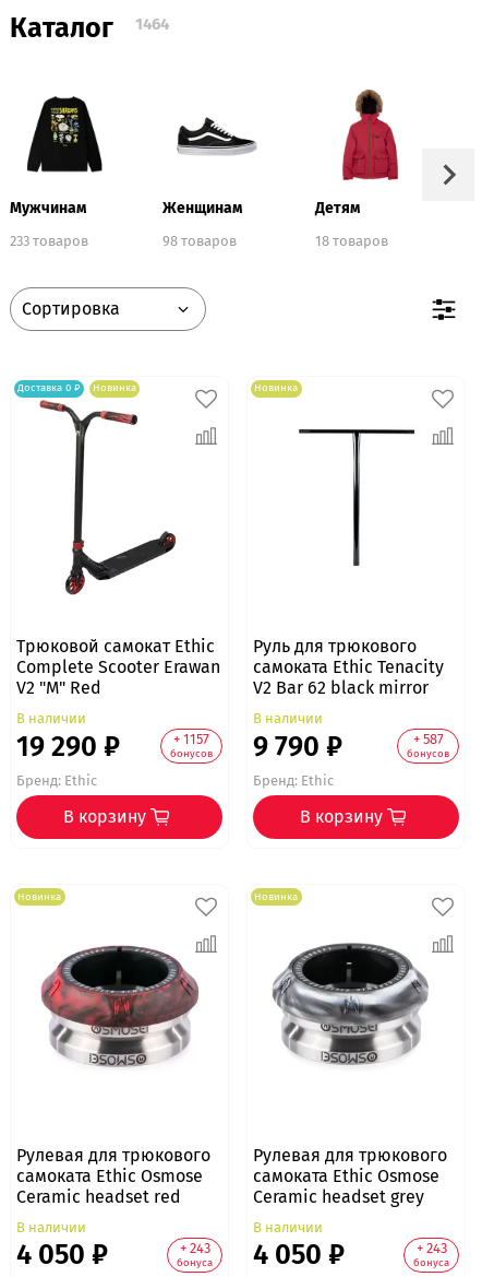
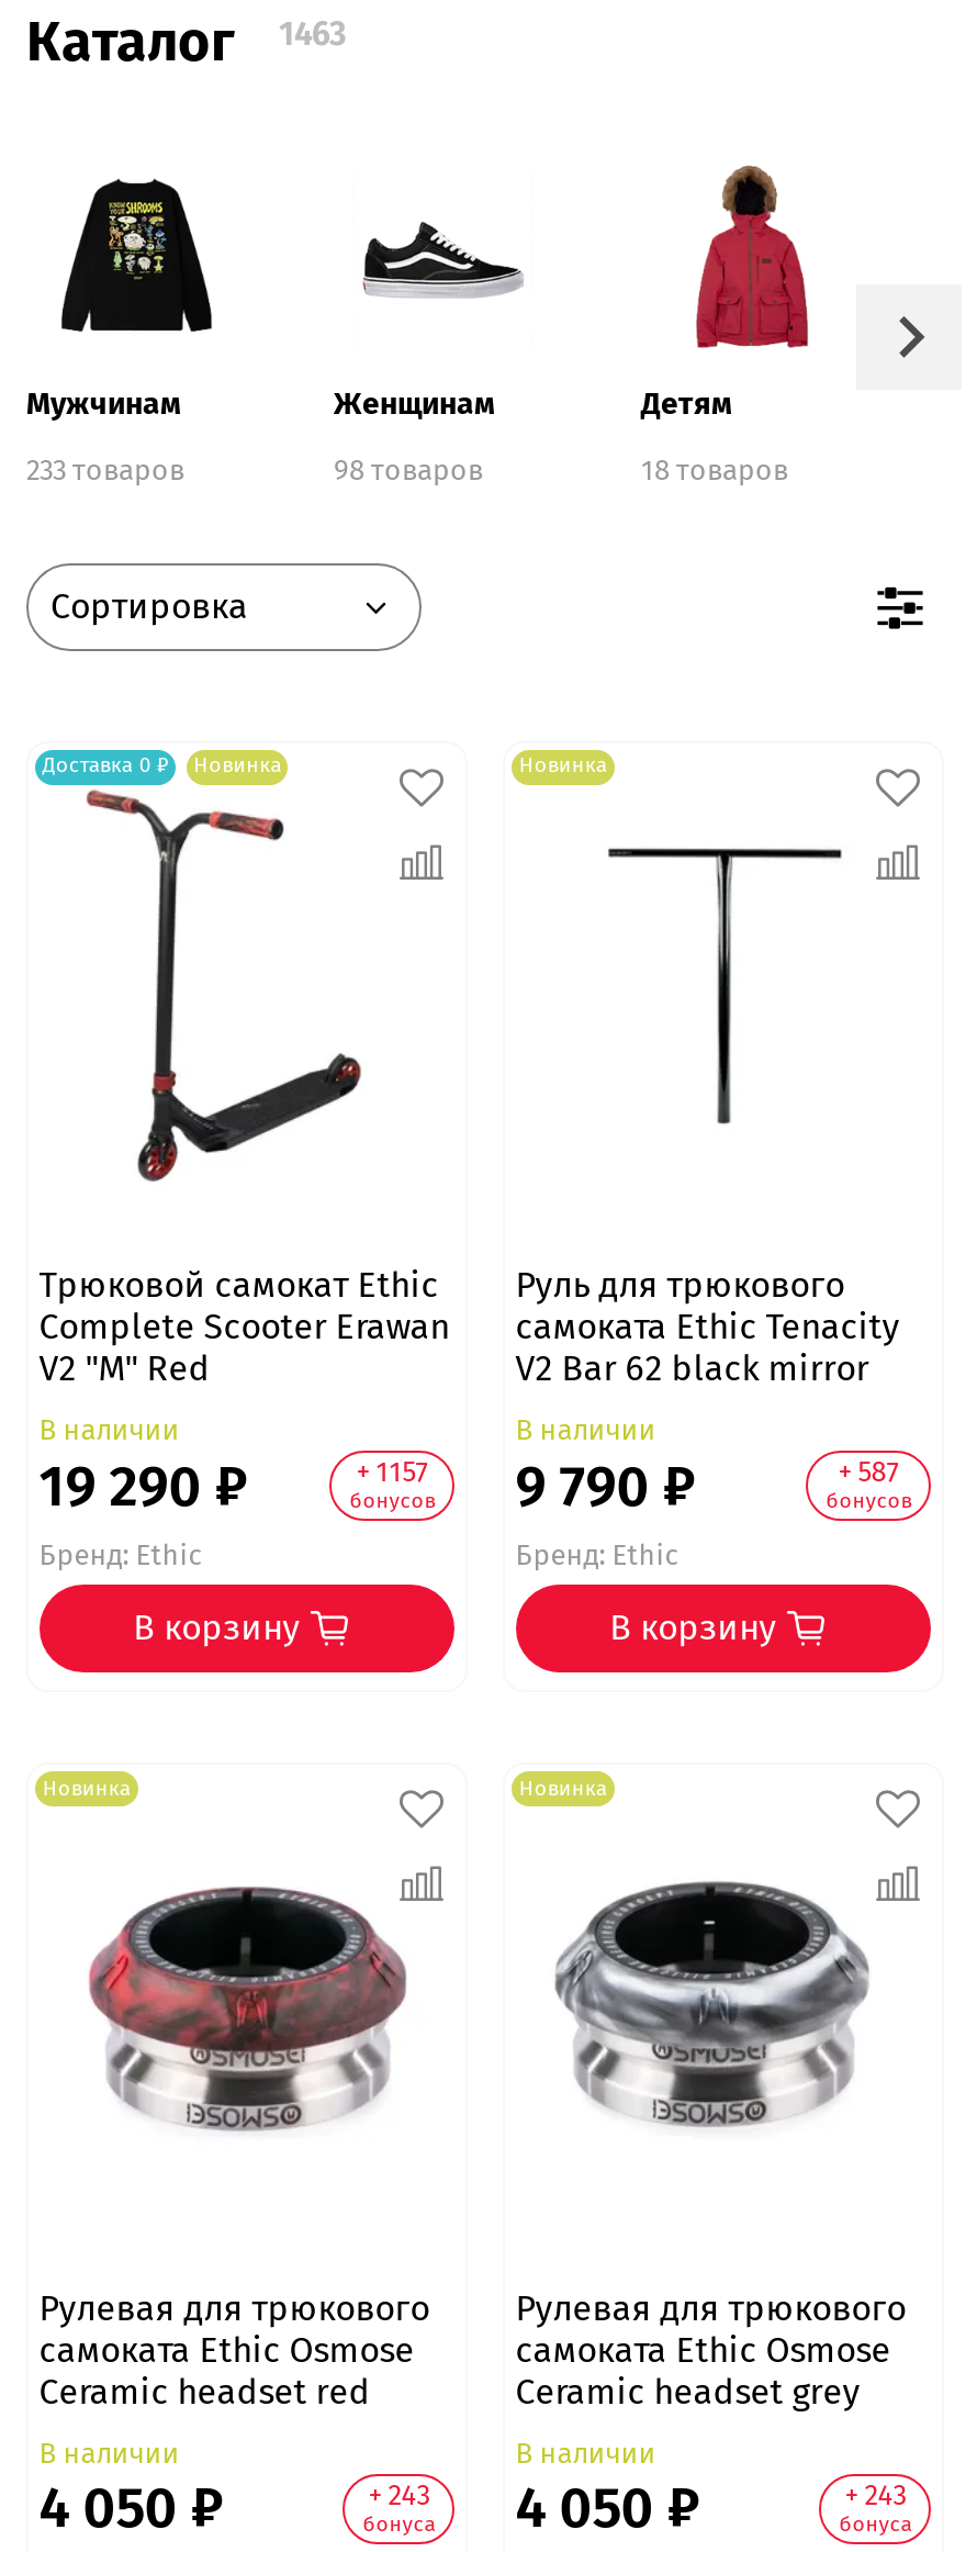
- Каталог 1464
+ Каталог 1463
